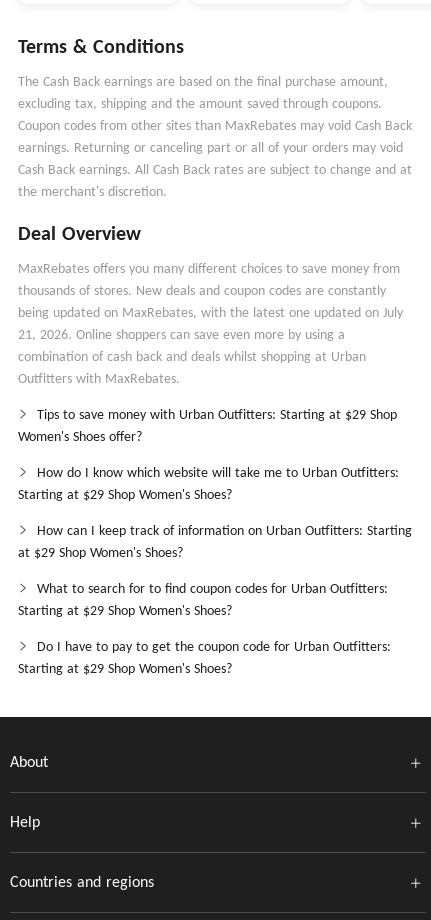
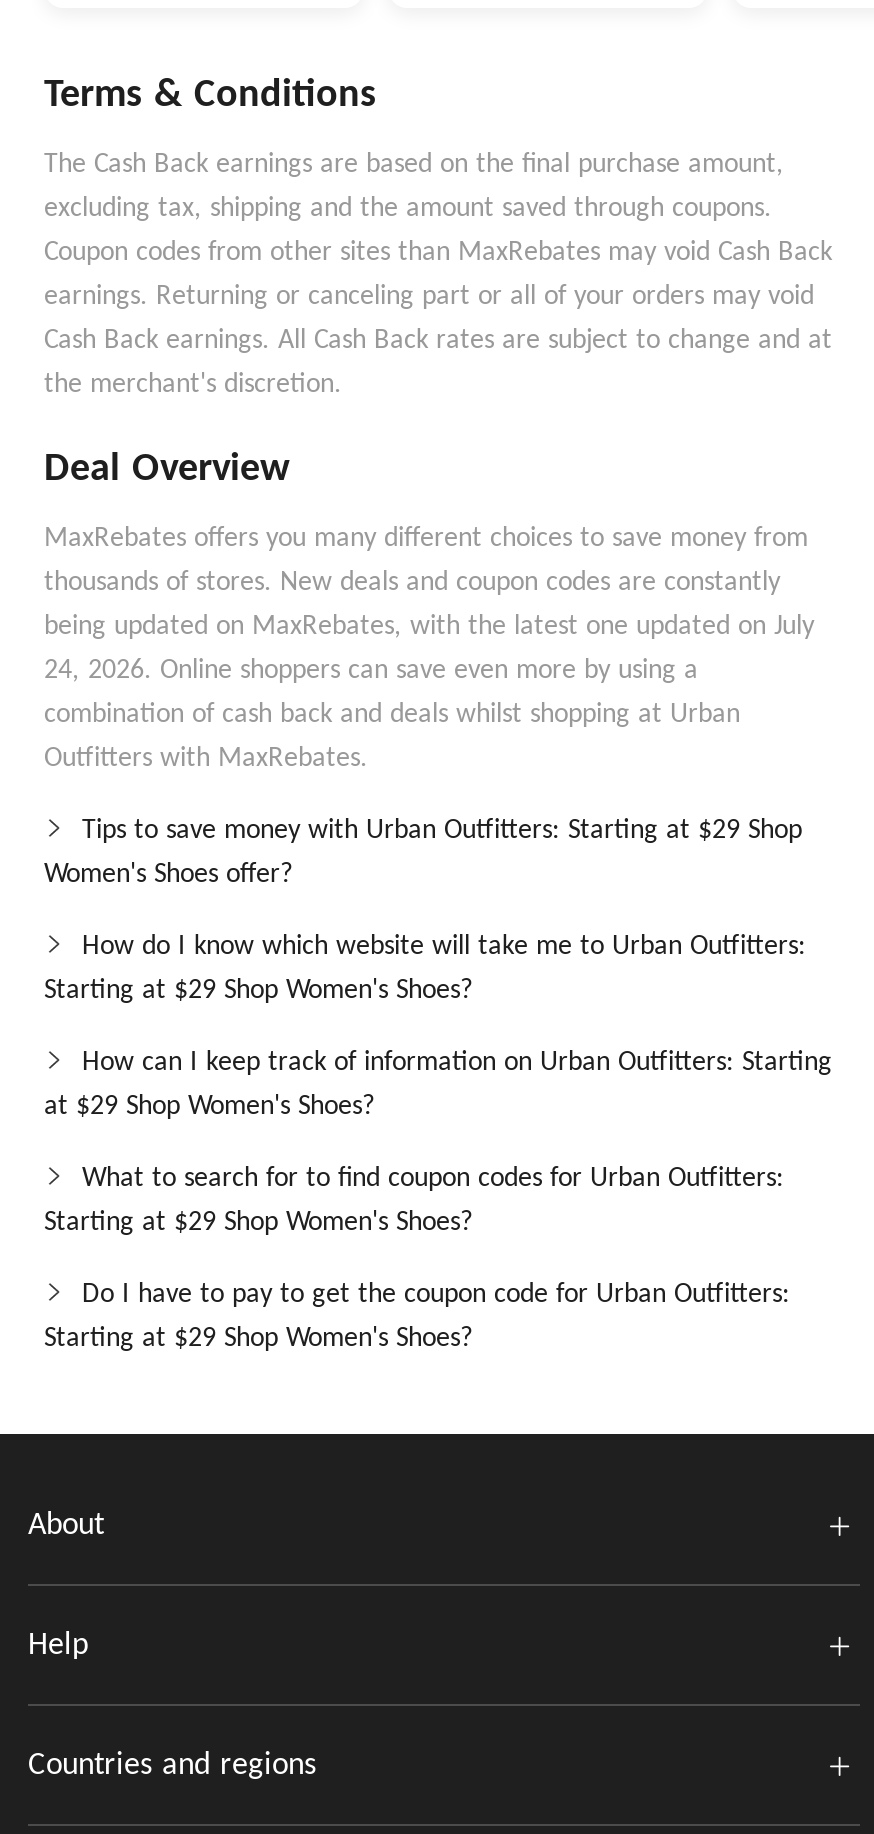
- 21, 2026. Online shoppers can save even more by using a
+ 24, 2026. Online shoppers can save even more by using a
